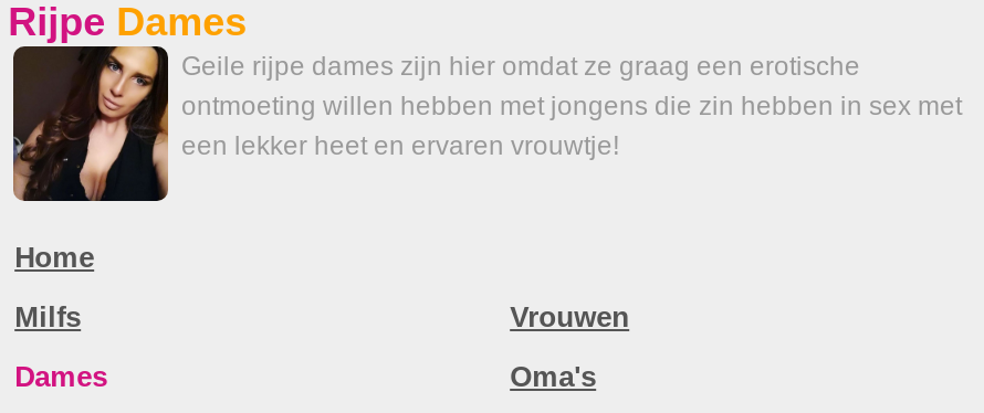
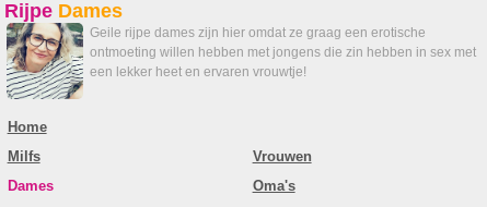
- [image]
+ [image]
